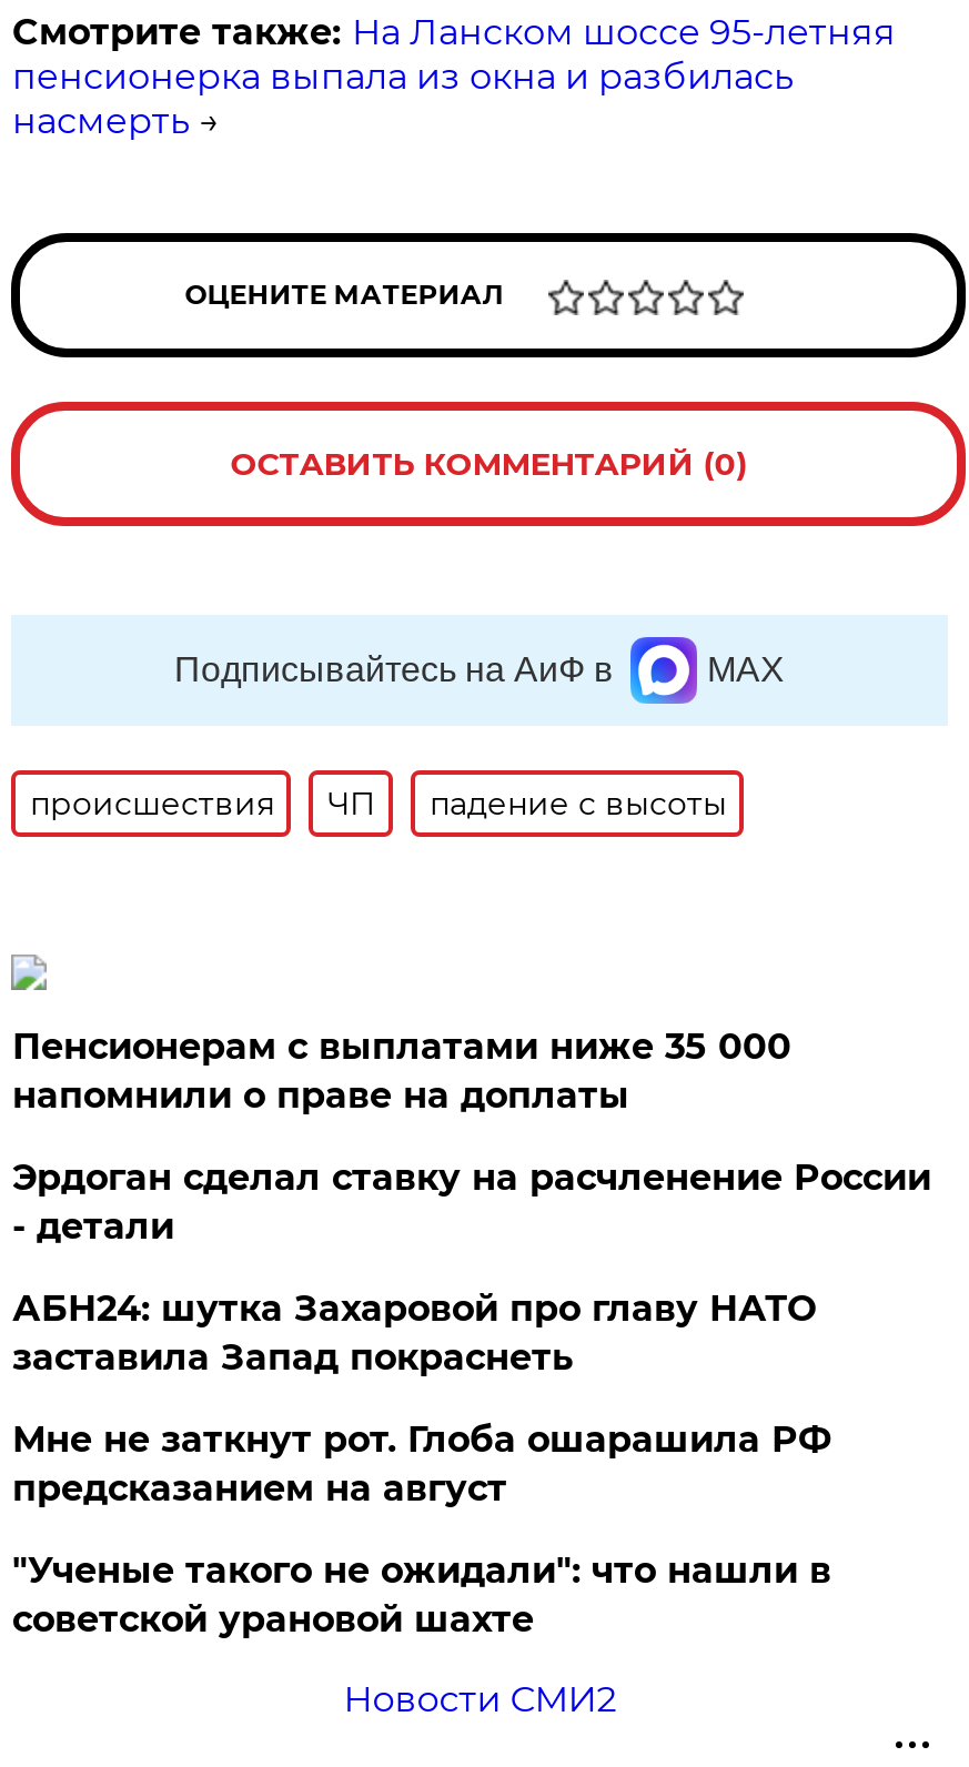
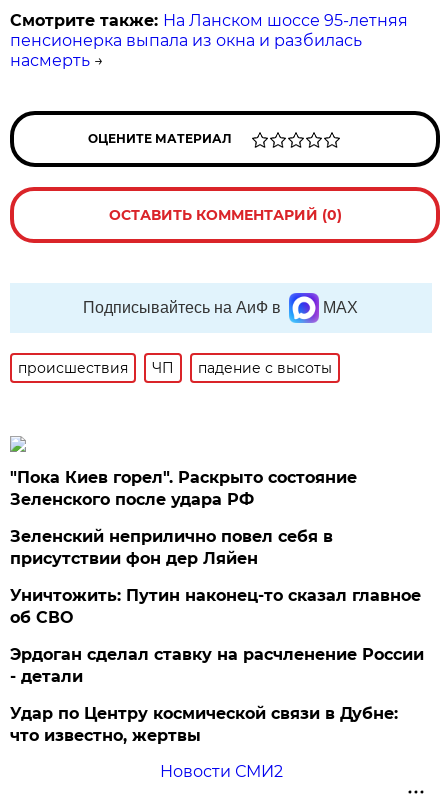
- Пенсионерам с выплатами ниже 35 000
- напомнили о праве на доплаты
+ "Пока Киев горел". Раскрыто состояние
+ Зеленского после удара РФ
+ Зеленский неприлично повел cебя в
+ присутствии фон дер Ляйен
+ Уничтожить: Путин наконец-то сказал главное
+ об СВО

moved down: Эрдоган сделал ставку на расчленение России | - детали

- АБН24: шутка Захаровой про главу НАТО
- заставила Запад покраснеть
- Мне не заткнут рот. Глоба ошарашила РФ
- предсказанием на август
- "Ученые такого не ожидали": что нашли в
- советской урановой шахте
+ Удар по Центру космической связи в Дубне:
+ что известно, жертвы
